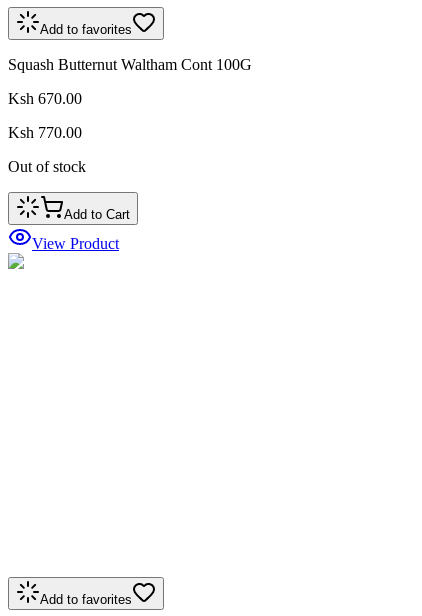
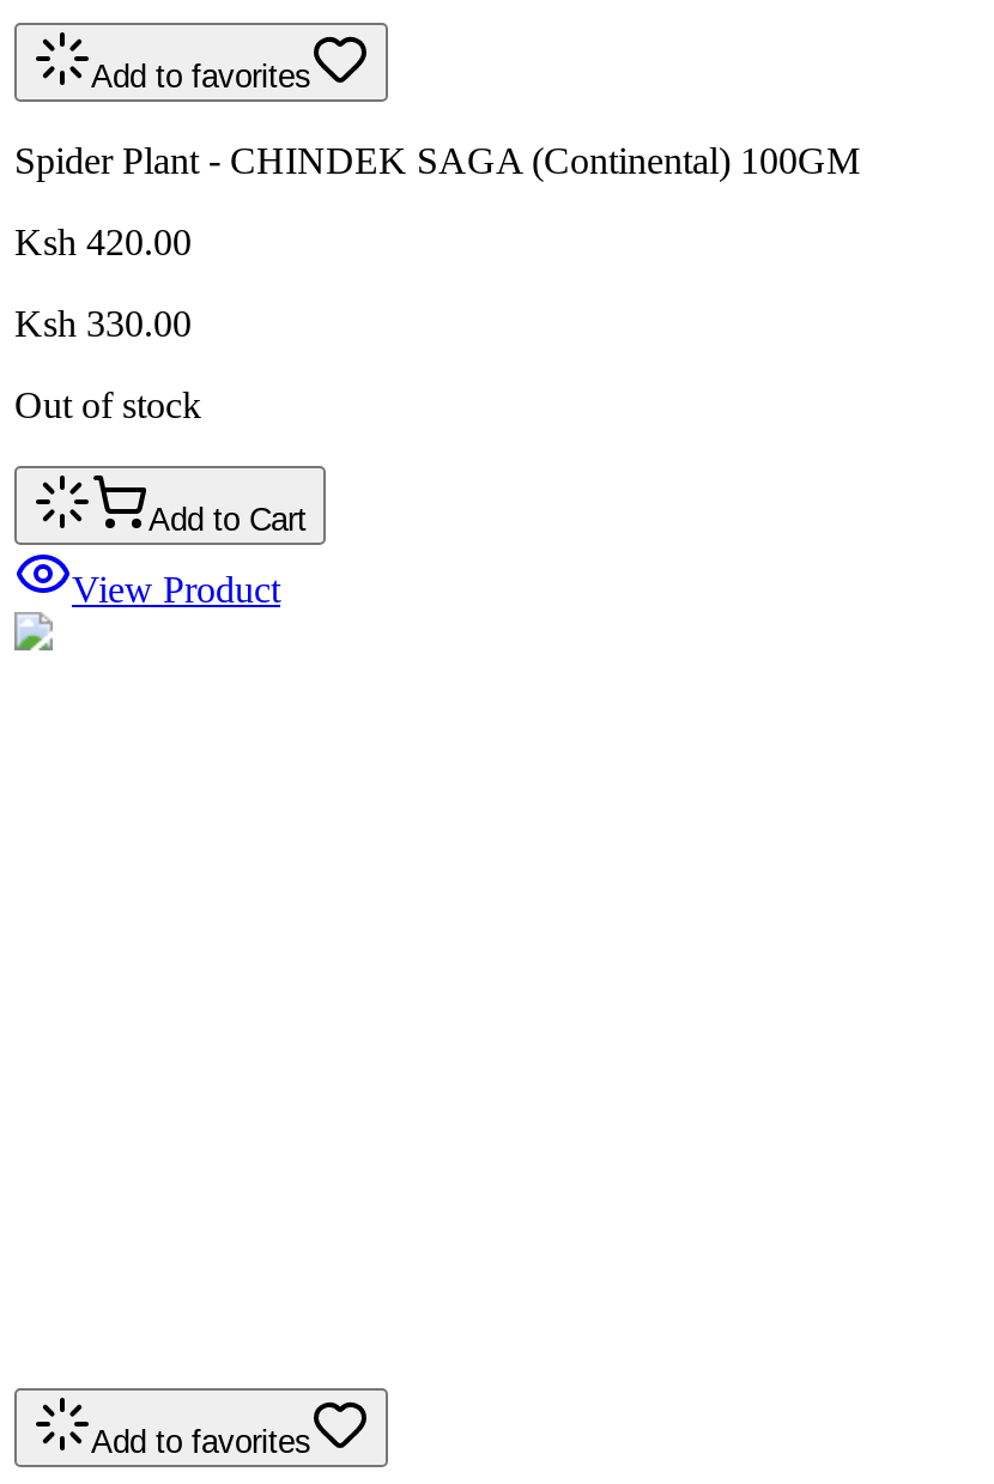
- Squash Butternut Waltham Cont 100G
+ Spider Plant - CHINDEK SAGA (Continental) 100GM

- Ksh 670.00
+ Ksh 420.00

- Ksh 770.00
+ Ksh 330.00
